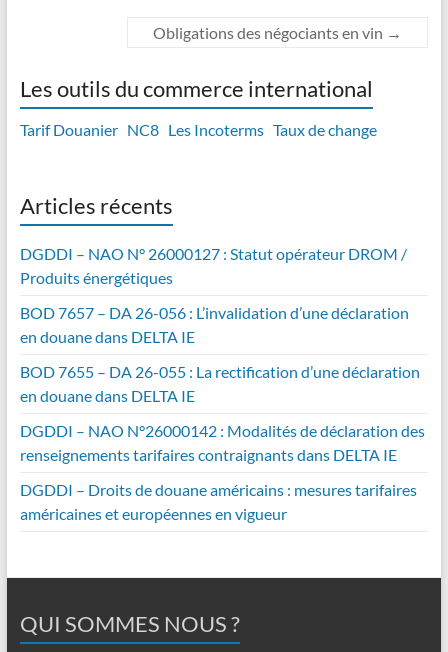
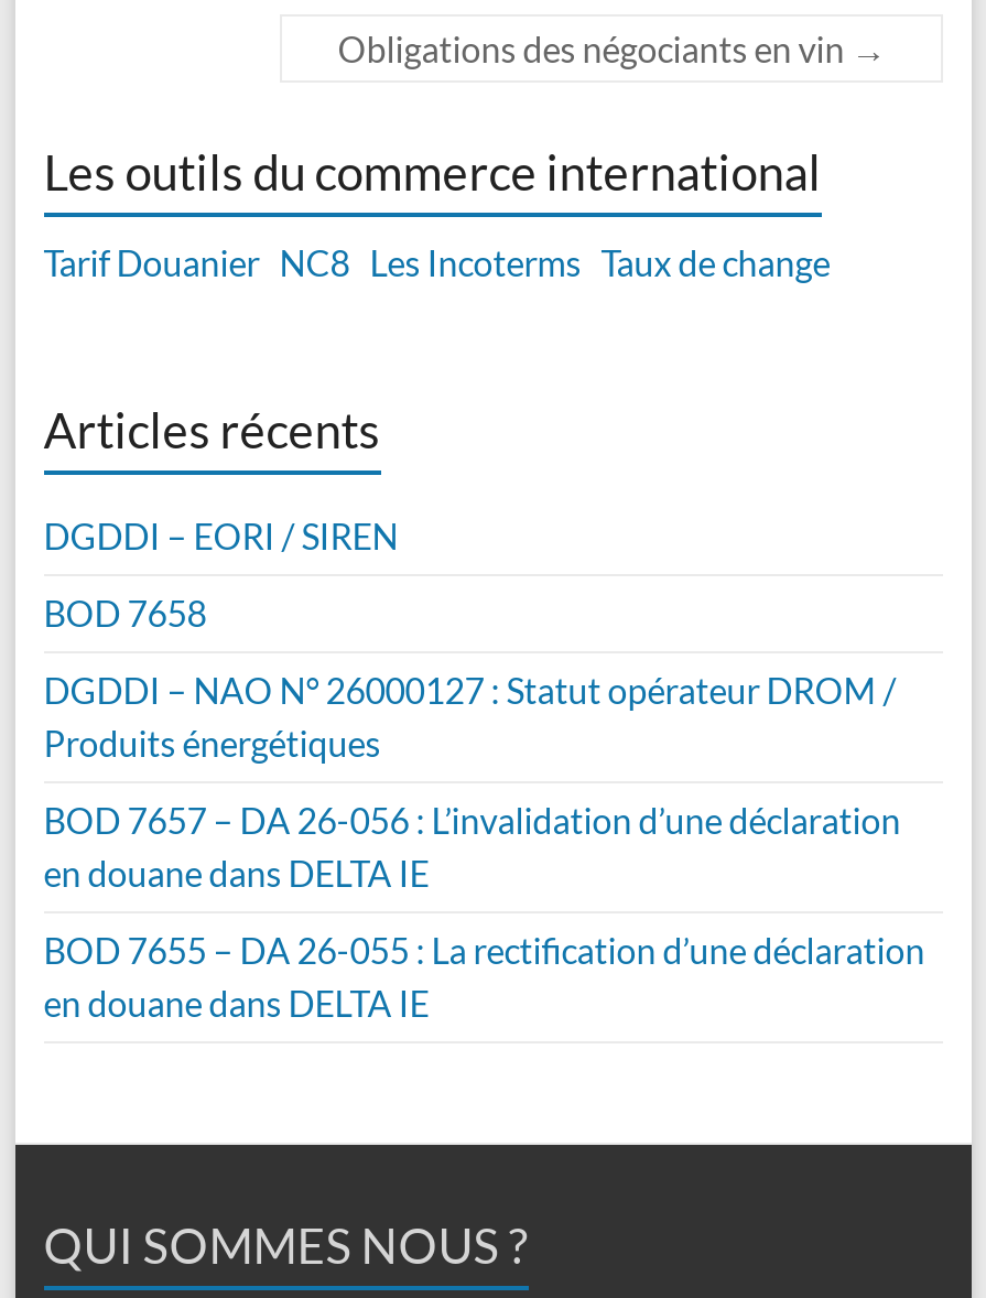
+ DGDDI – EORI / SIREN
+ BOD 7658

moved down: DGDDI – NAO N° 26000127 : Statut opérateur DROM / | Produits énergétiques | BOD 7657 – DA 26-056 : L’invalidation d’une déclaration | en douane dans DELTA IE | BOD 7655 – DA 26-055 : La rectification d’une déclaration | en douane dans DELTA IE

- DGDDI – NAO N°26000142 : Modalités de déclaration des
- renseignements tarifaires contraignants dans DELTA IE
- DGDDI – Droits de douane américains : mesures tarifaires
- américaines et européennes en vigueur
